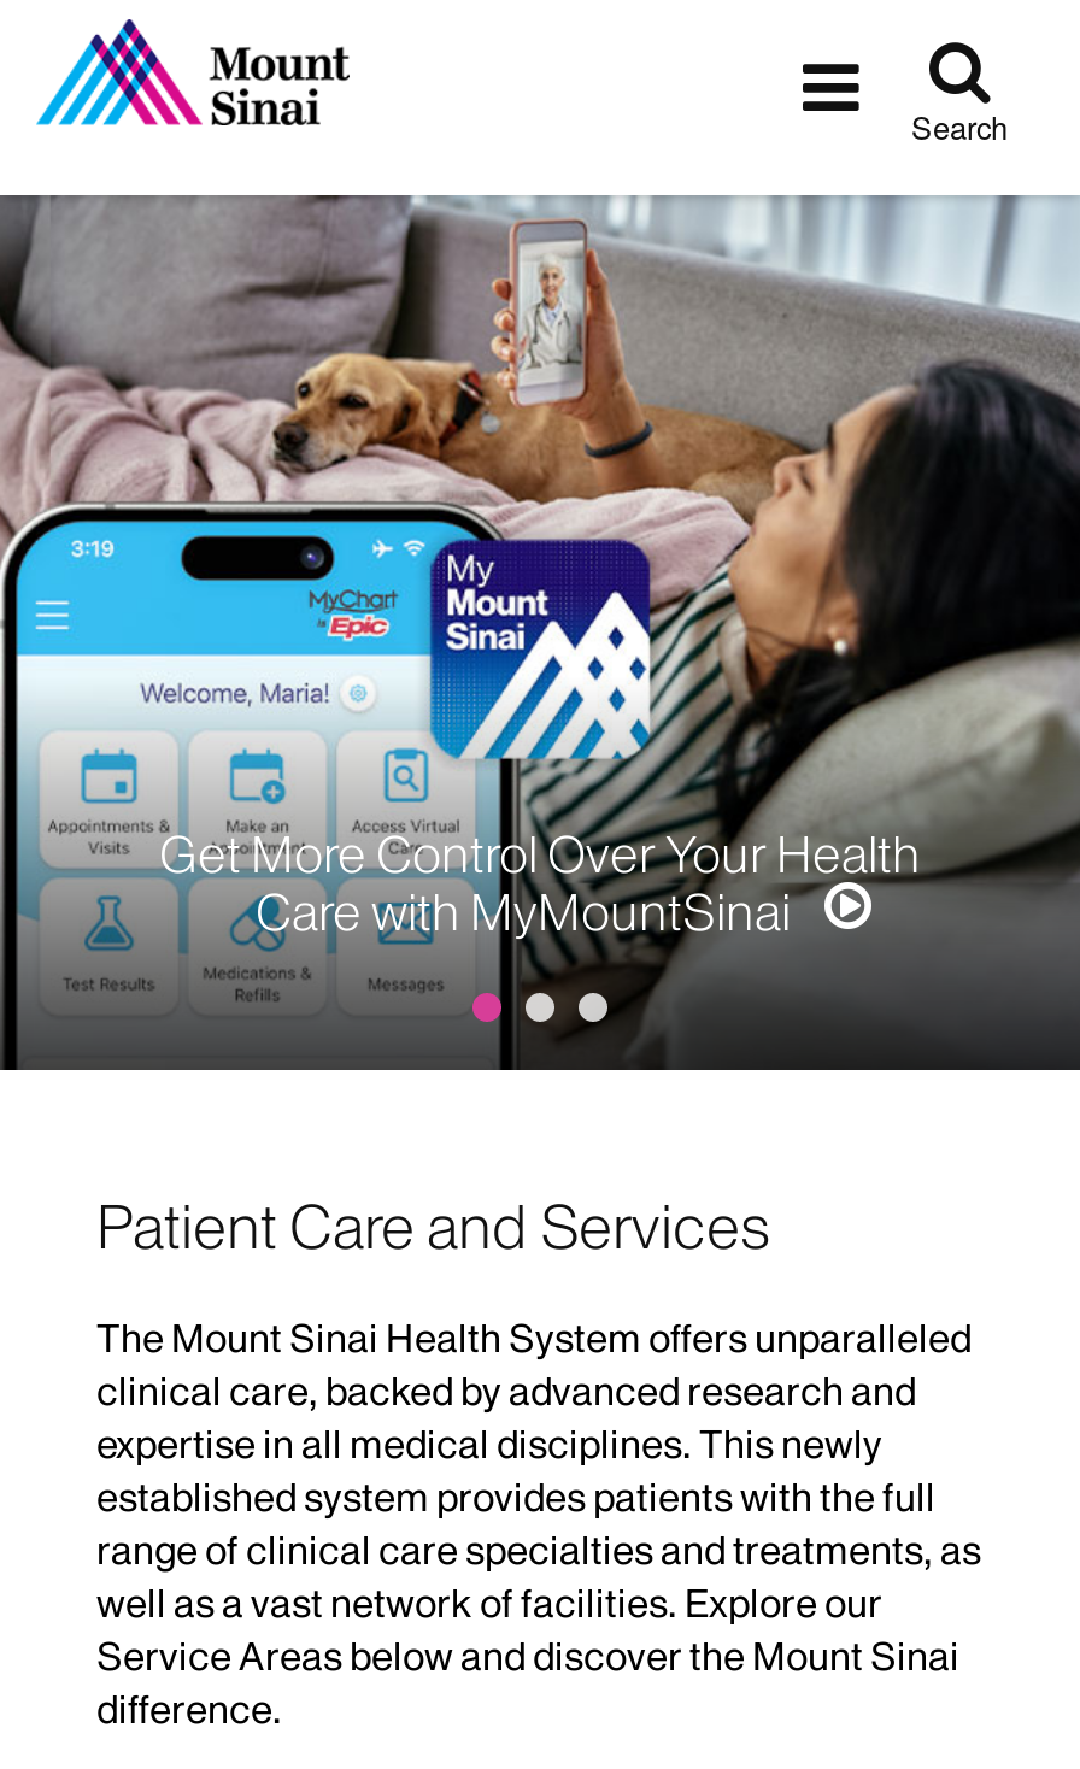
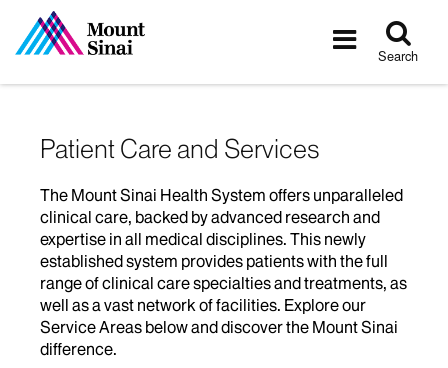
- [image]
- Get More Control Over Your Health
- Care with MyMountSinai
